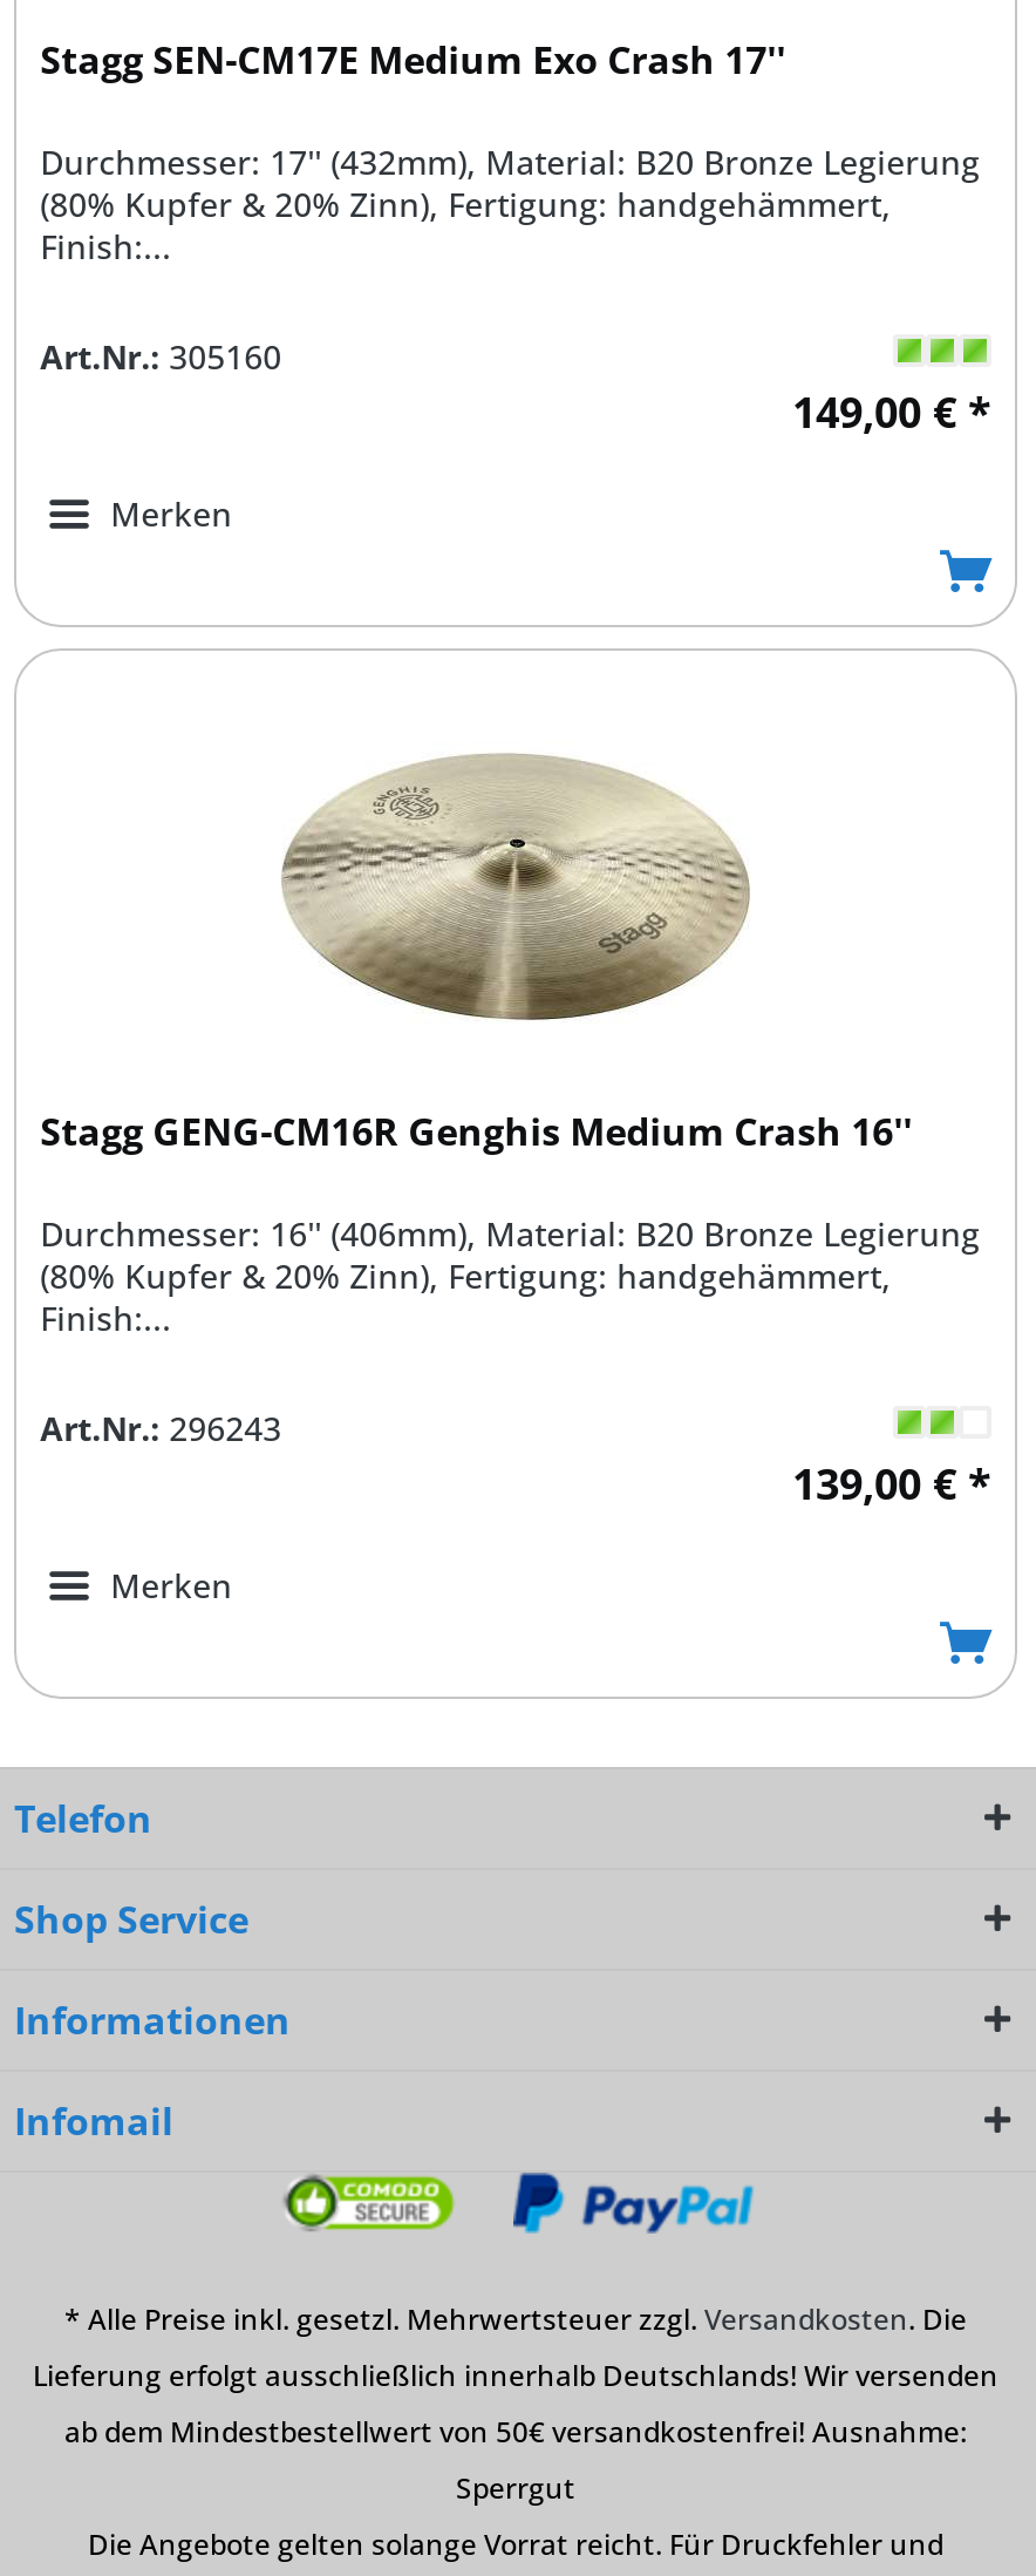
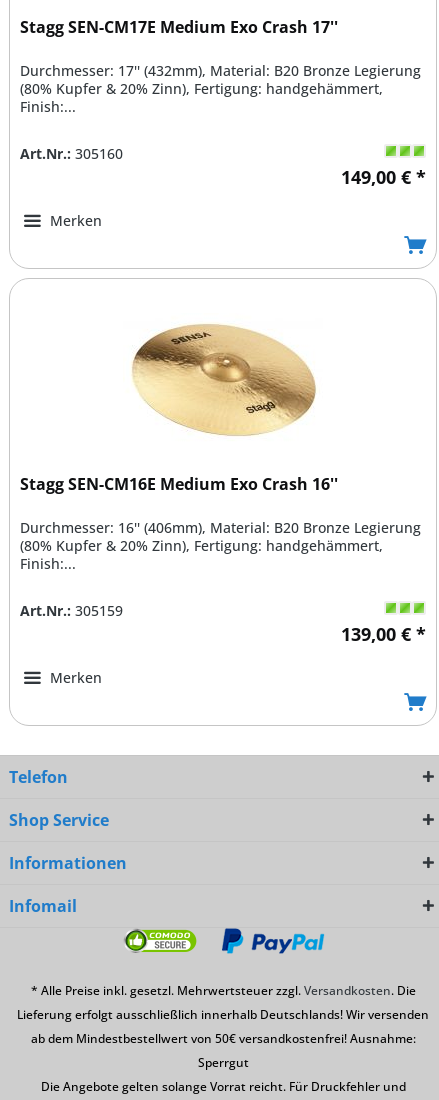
- [image]
- Stagg GENG-CM16R Genghis Medium Crash 16''
+ [image]
+ Stagg SEN-CM16E Medium Exo Crash 16''

- Art.Nr.: 296243
+ Art.Nr.: 305159
